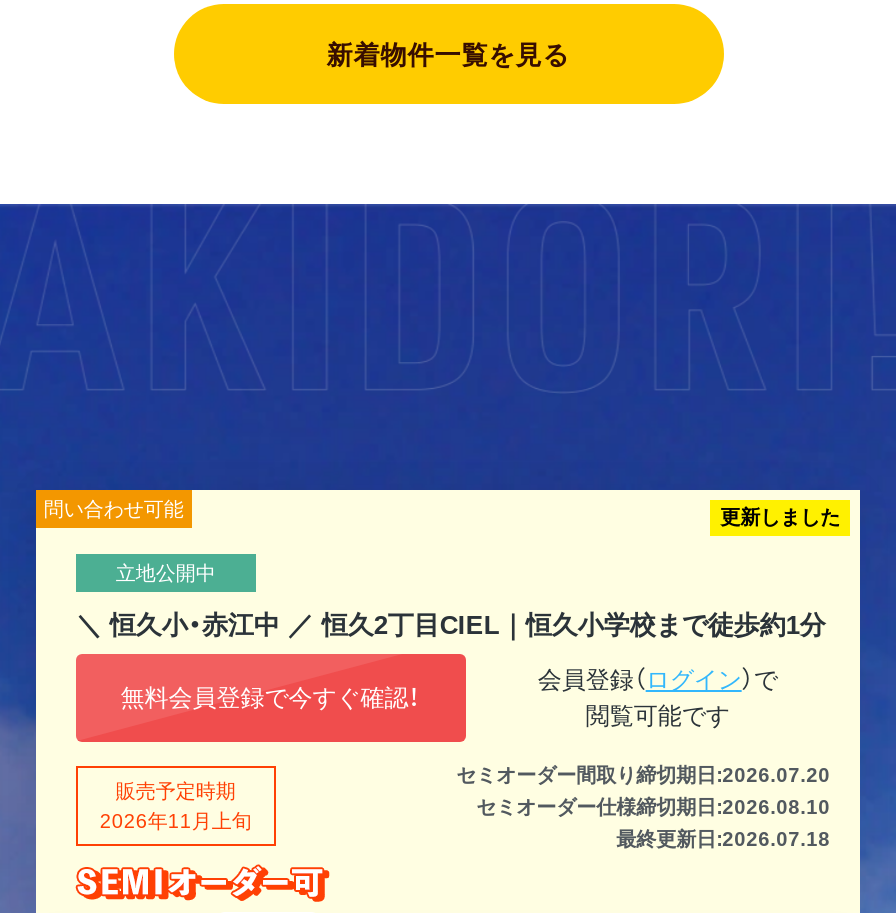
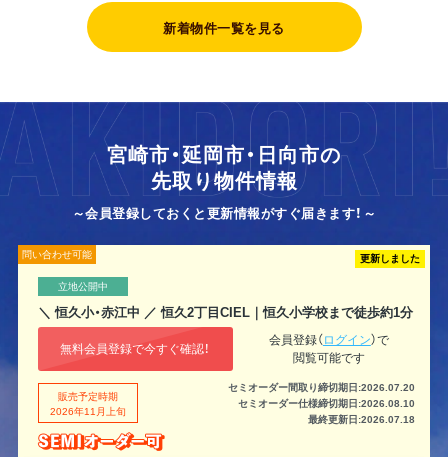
+ 宮崎市・延岡市・日向市の
+ 先取り物件情報
+ ～会員登録しておくと更新情報がすぐ届きます！～
